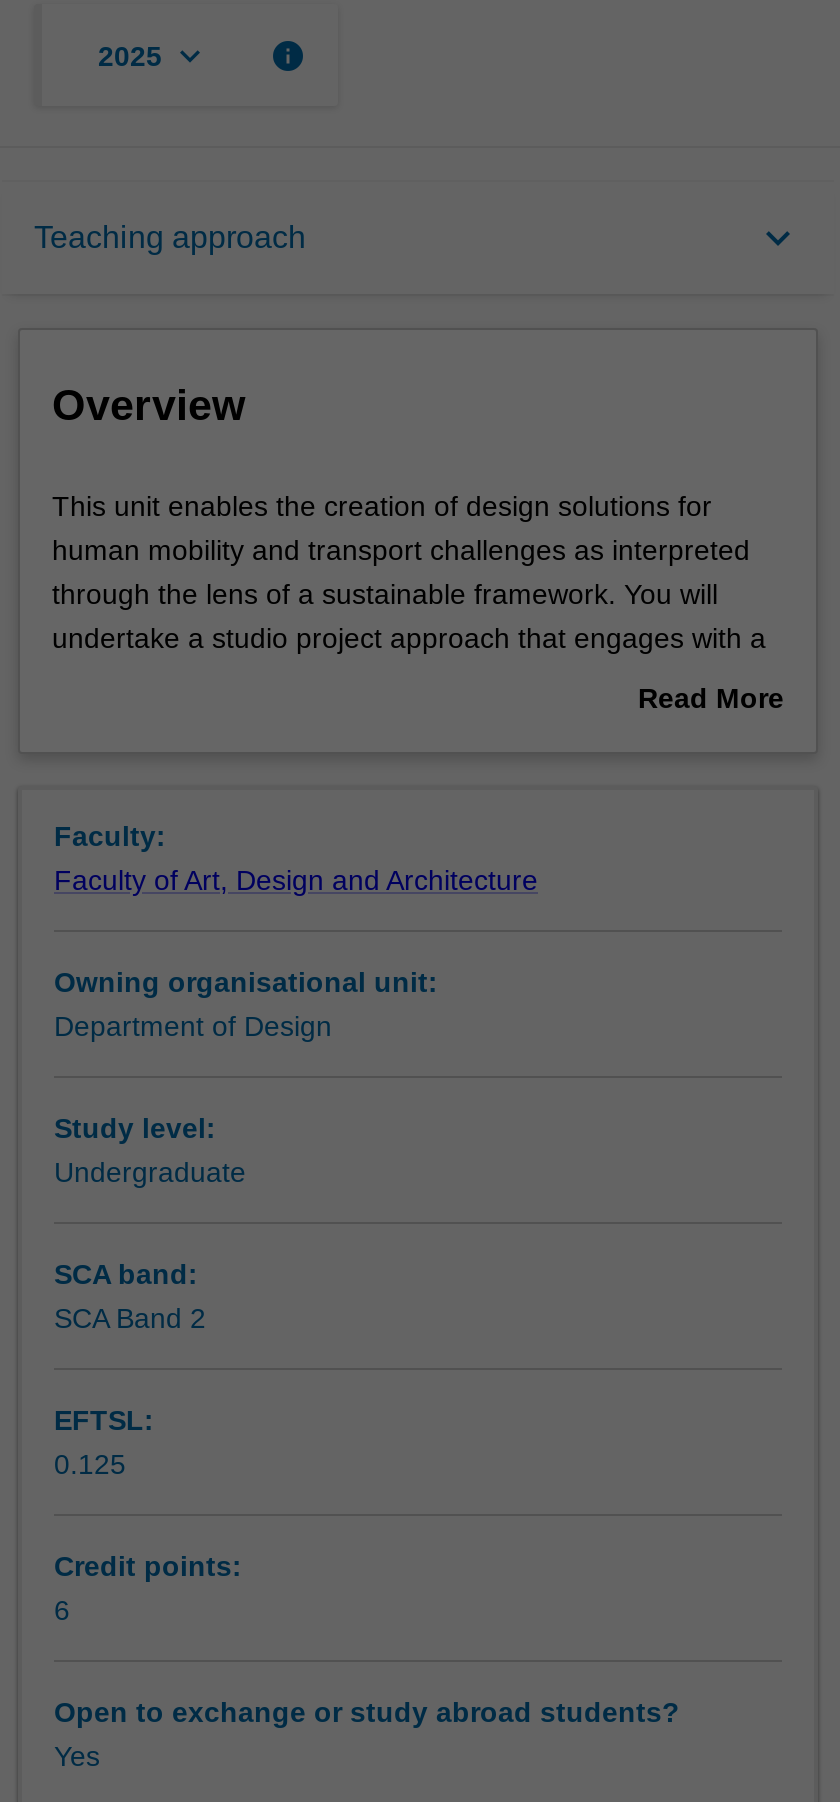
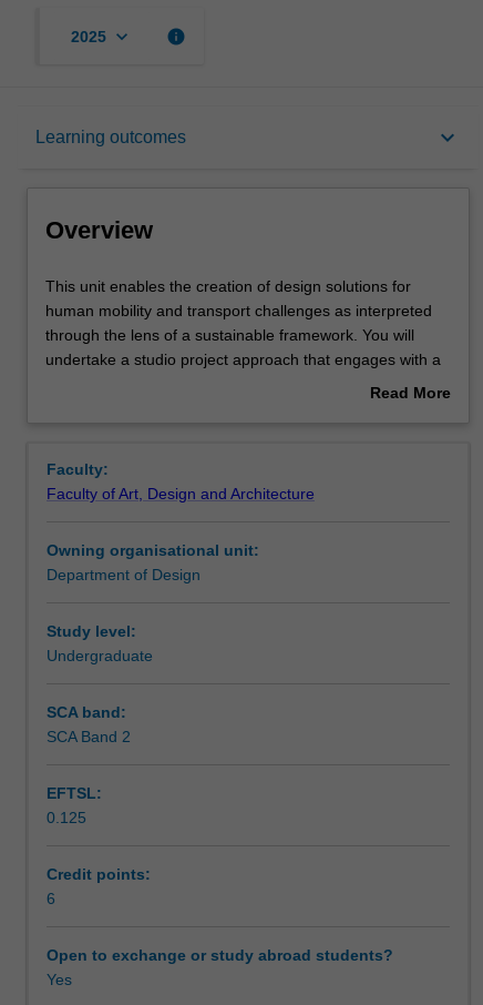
- Teaching approach
+ Learning outcomes
